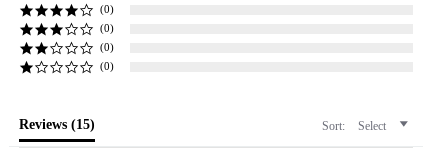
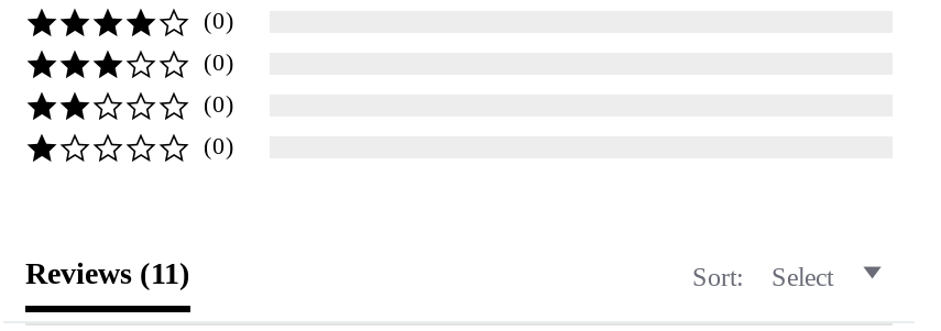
- Reviews (15)
+ Reviews (11)
